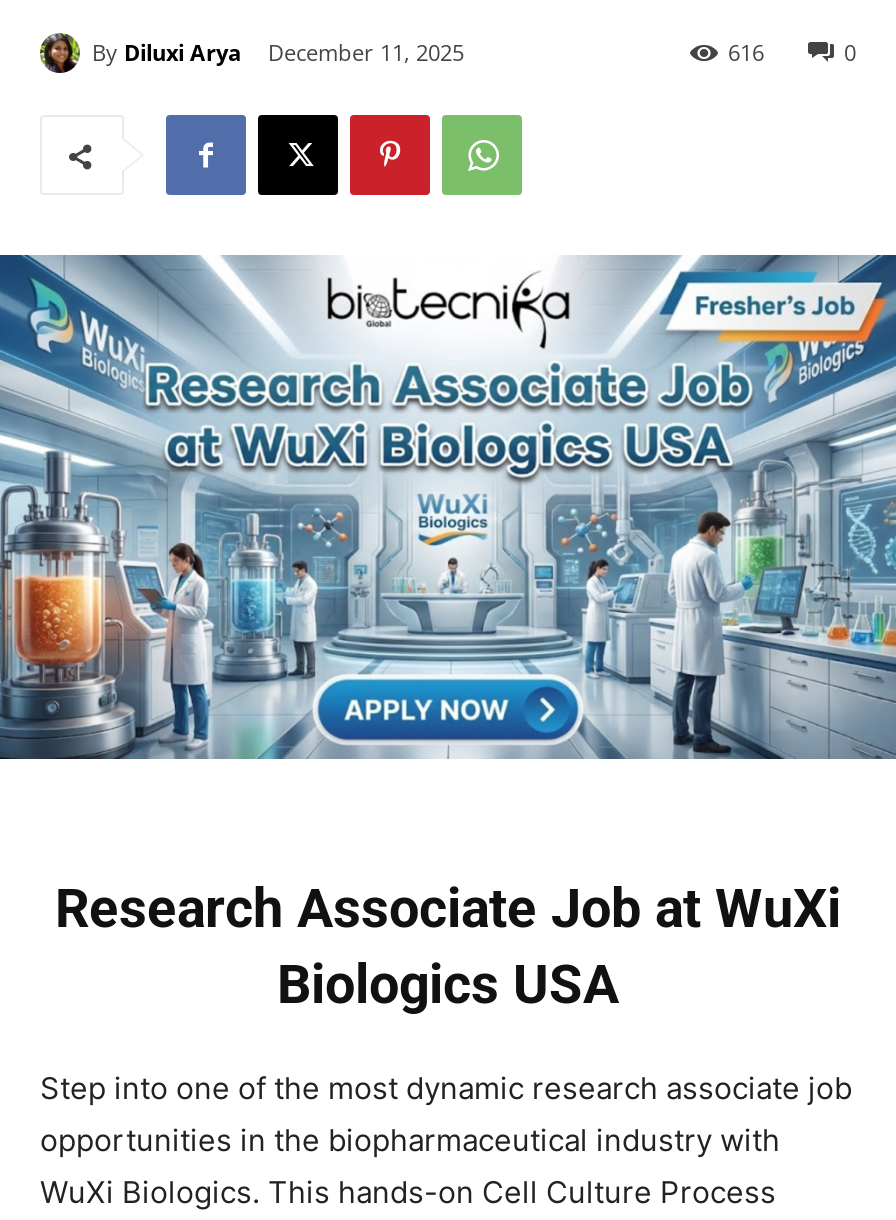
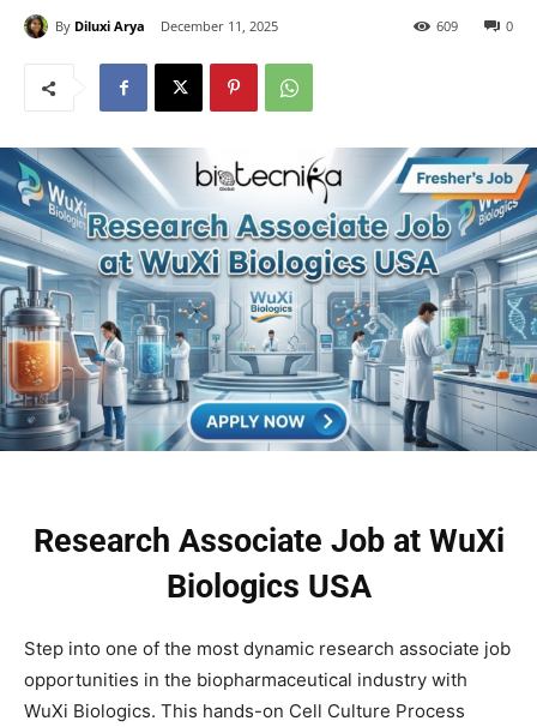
- 616
+ 609
